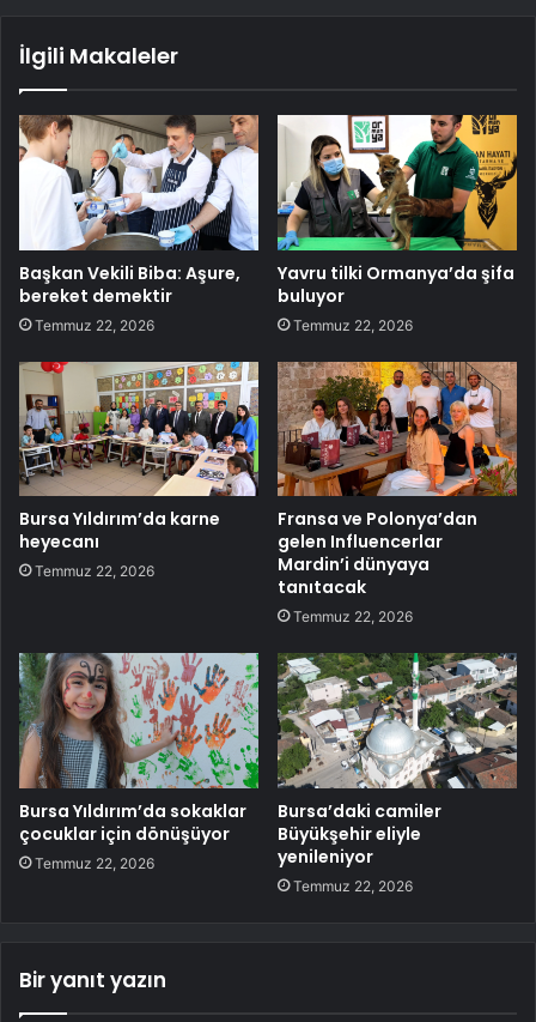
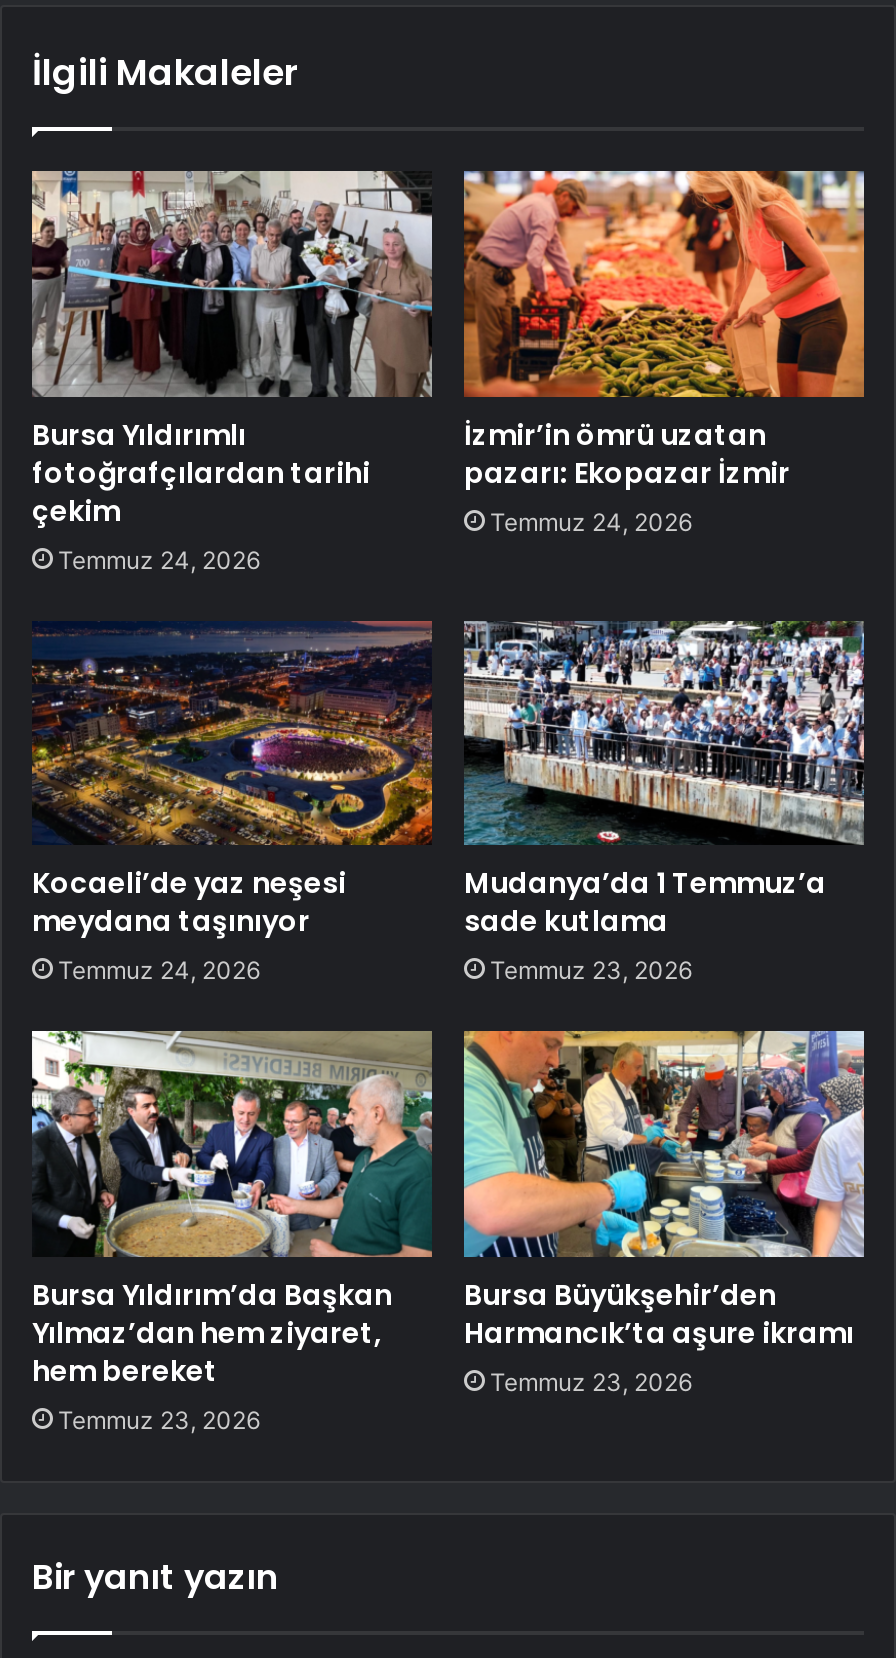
- [image]
- Başkan Vekili Biba: Aşure,
- bereket demektir
- Temmuz 22, 2026
+ [image]
+ Bursa Yıldırımlı
+ fotoğrafçılardan tarihi
+ çekim
+ Temmuz 24, 2026

- [image]
- Yavru tilki Ormanya’da şifa
- buluyor
- Temmuz 22, 2026
+ [image]
+ İzmir’in ömrü uzatan
+ pazarı: Ekopazar İzmir
+ Temmuz 24, 2026

- [image]
- Bursa Yıldırım’da karne
- heyecanı
- Temmuz 22, 2026
+ [image]
+ Kocaeli’de yaz neşesi
+ meydana taşınıyor
+ Temmuz 24, 2026

- [image]
- Fransa ve Polonya’dan
- gelen Influencerlar
- Mardin’i dünyaya
- tanıtacak
- Temmuz 22, 2026
+ [image]
+ Mudanya’da 1 Temmuz’a
+ sade kutlama
+ Temmuz 23, 2026

- [image]
- Bursa Yıldırım’da sokaklar
- çocuklar için dönüşüyor
- Temmuz 22, 2026
+ [image]
+ Bursa Yıldırım’da Başkan
+ Yılmaz’dan hem ziyaret,
+ hem bereket
+ Temmuz 23, 2026

- [image]
- Bursa’daki camiler
- Büyükşehir eliyle
- yenileniyor
- Temmuz 22, 2026
+ [image]
+ Bursa Büyükşehir’den
+ Harmancık’ta aşure ikramı
+ Temmuz 23, 2026
